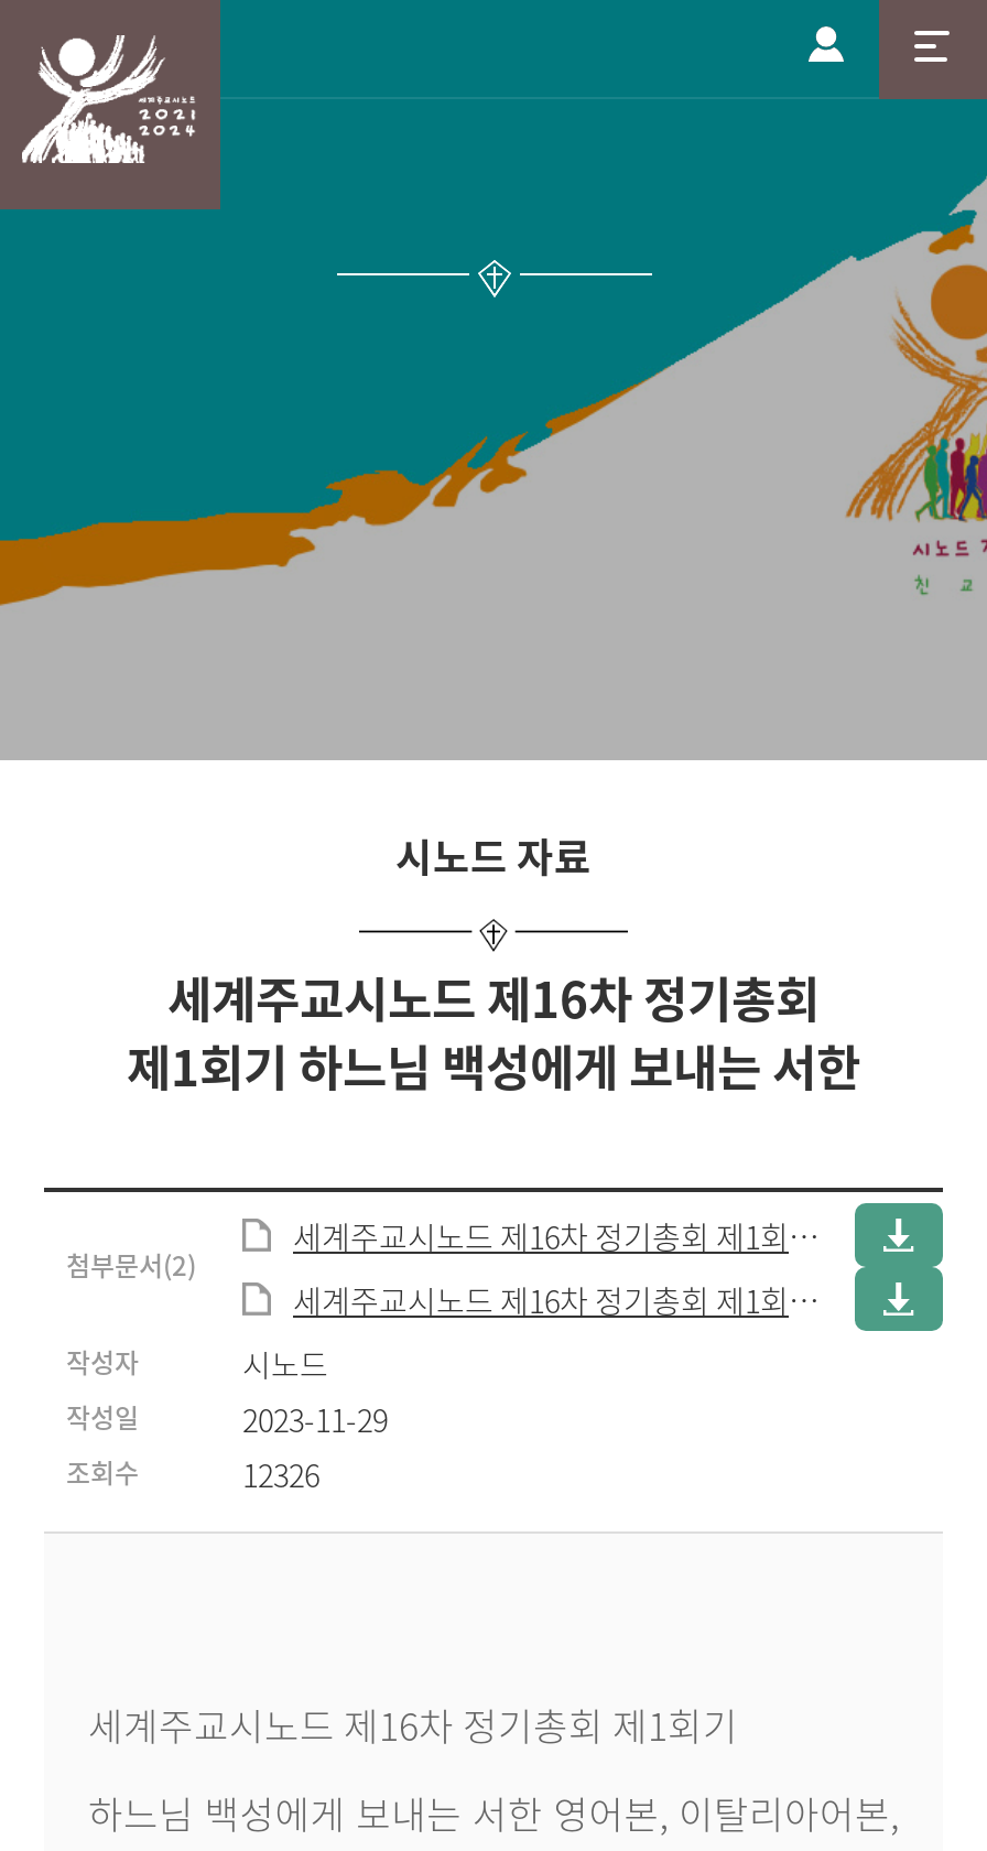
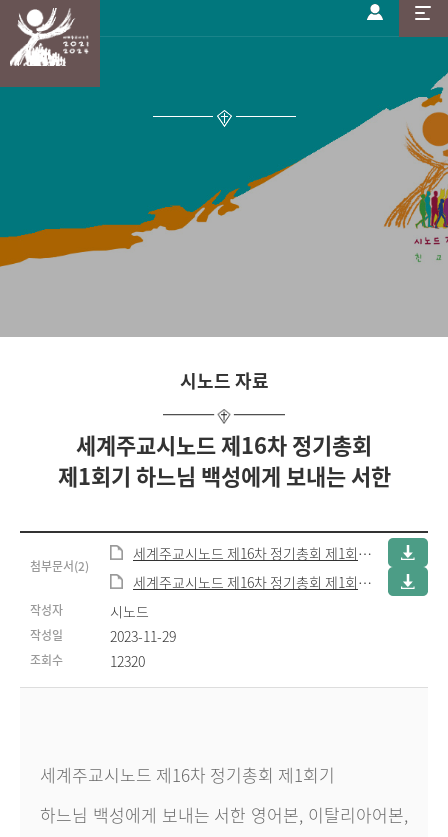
- 12326
+ 12320
